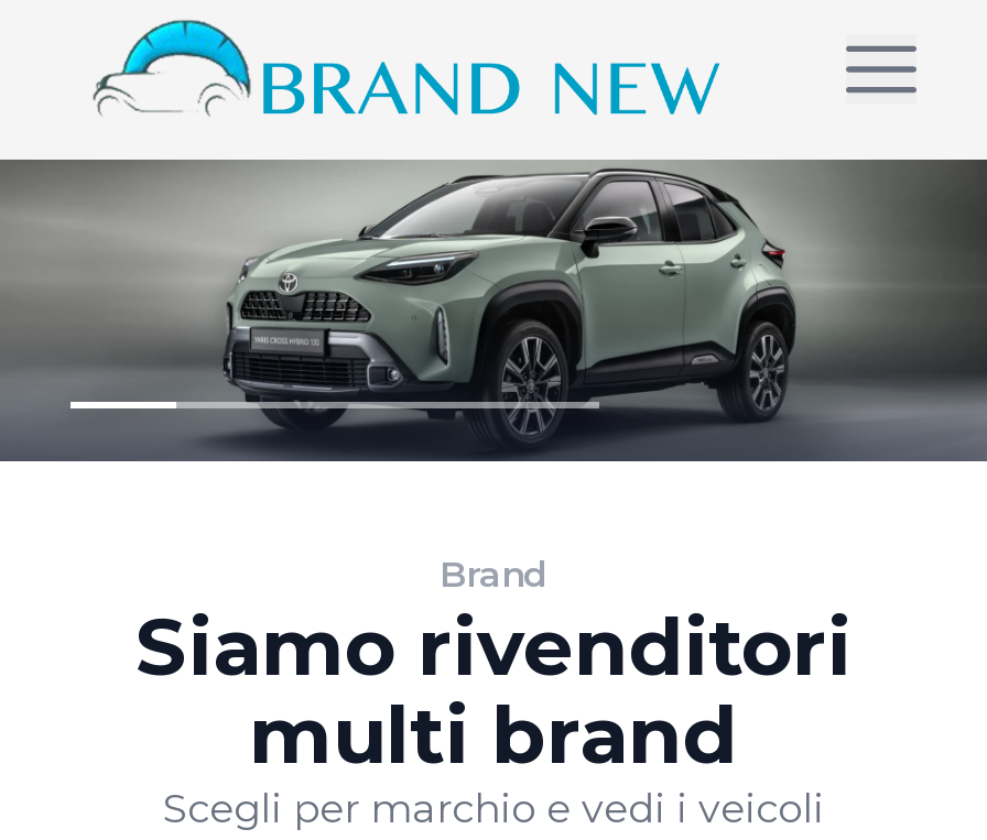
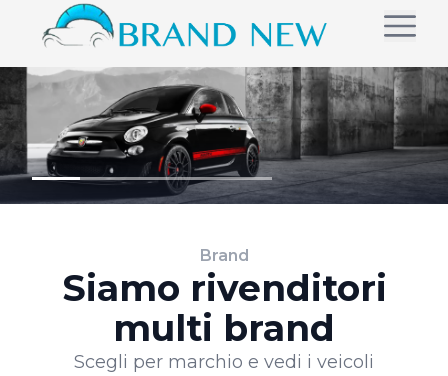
- [image]
+ [image]
